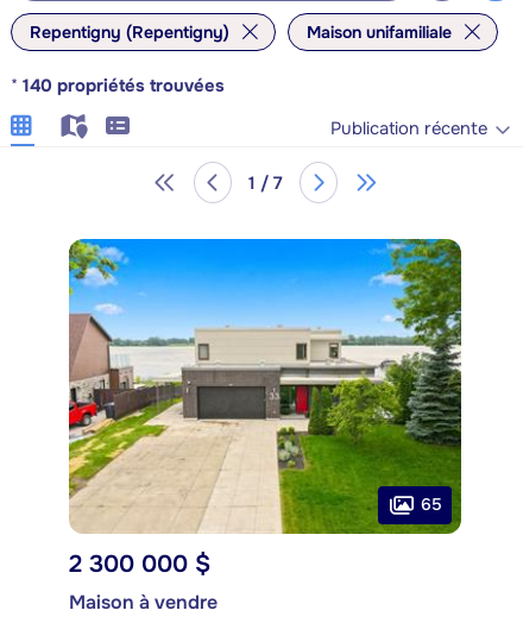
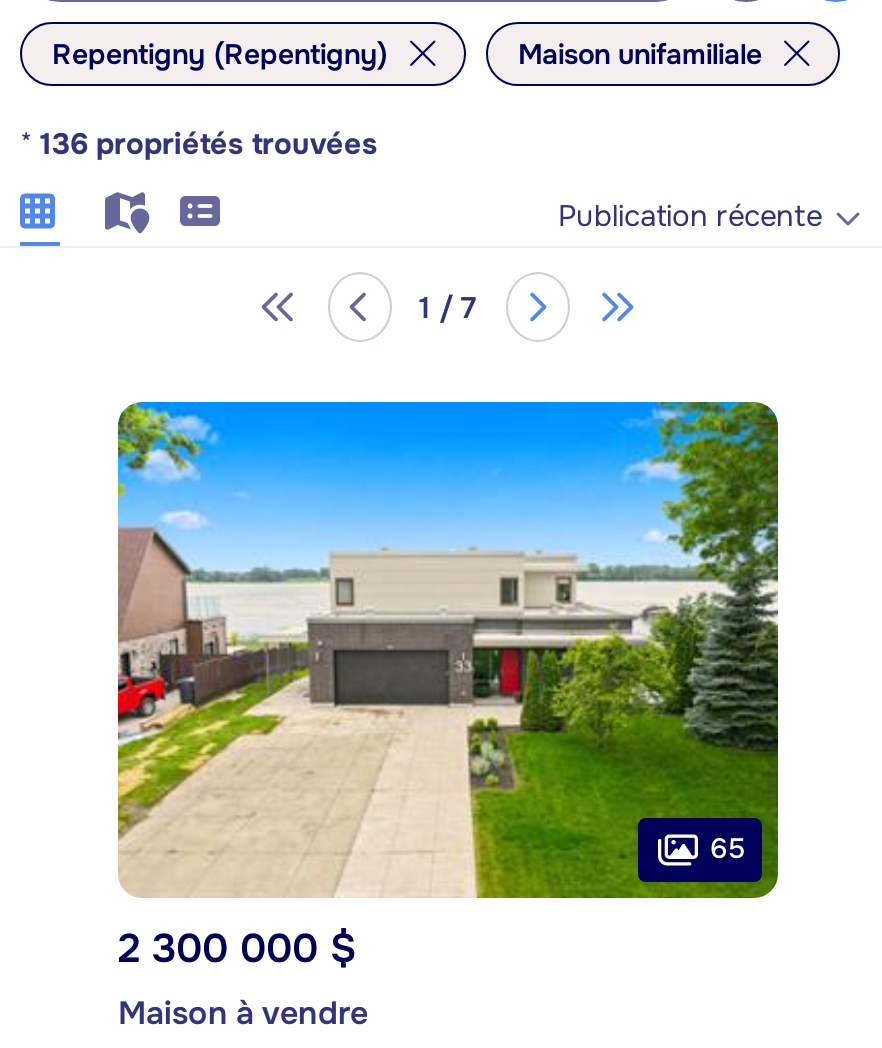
- * 140 propriétés trouvées
+ * 136 propriétés trouvées
